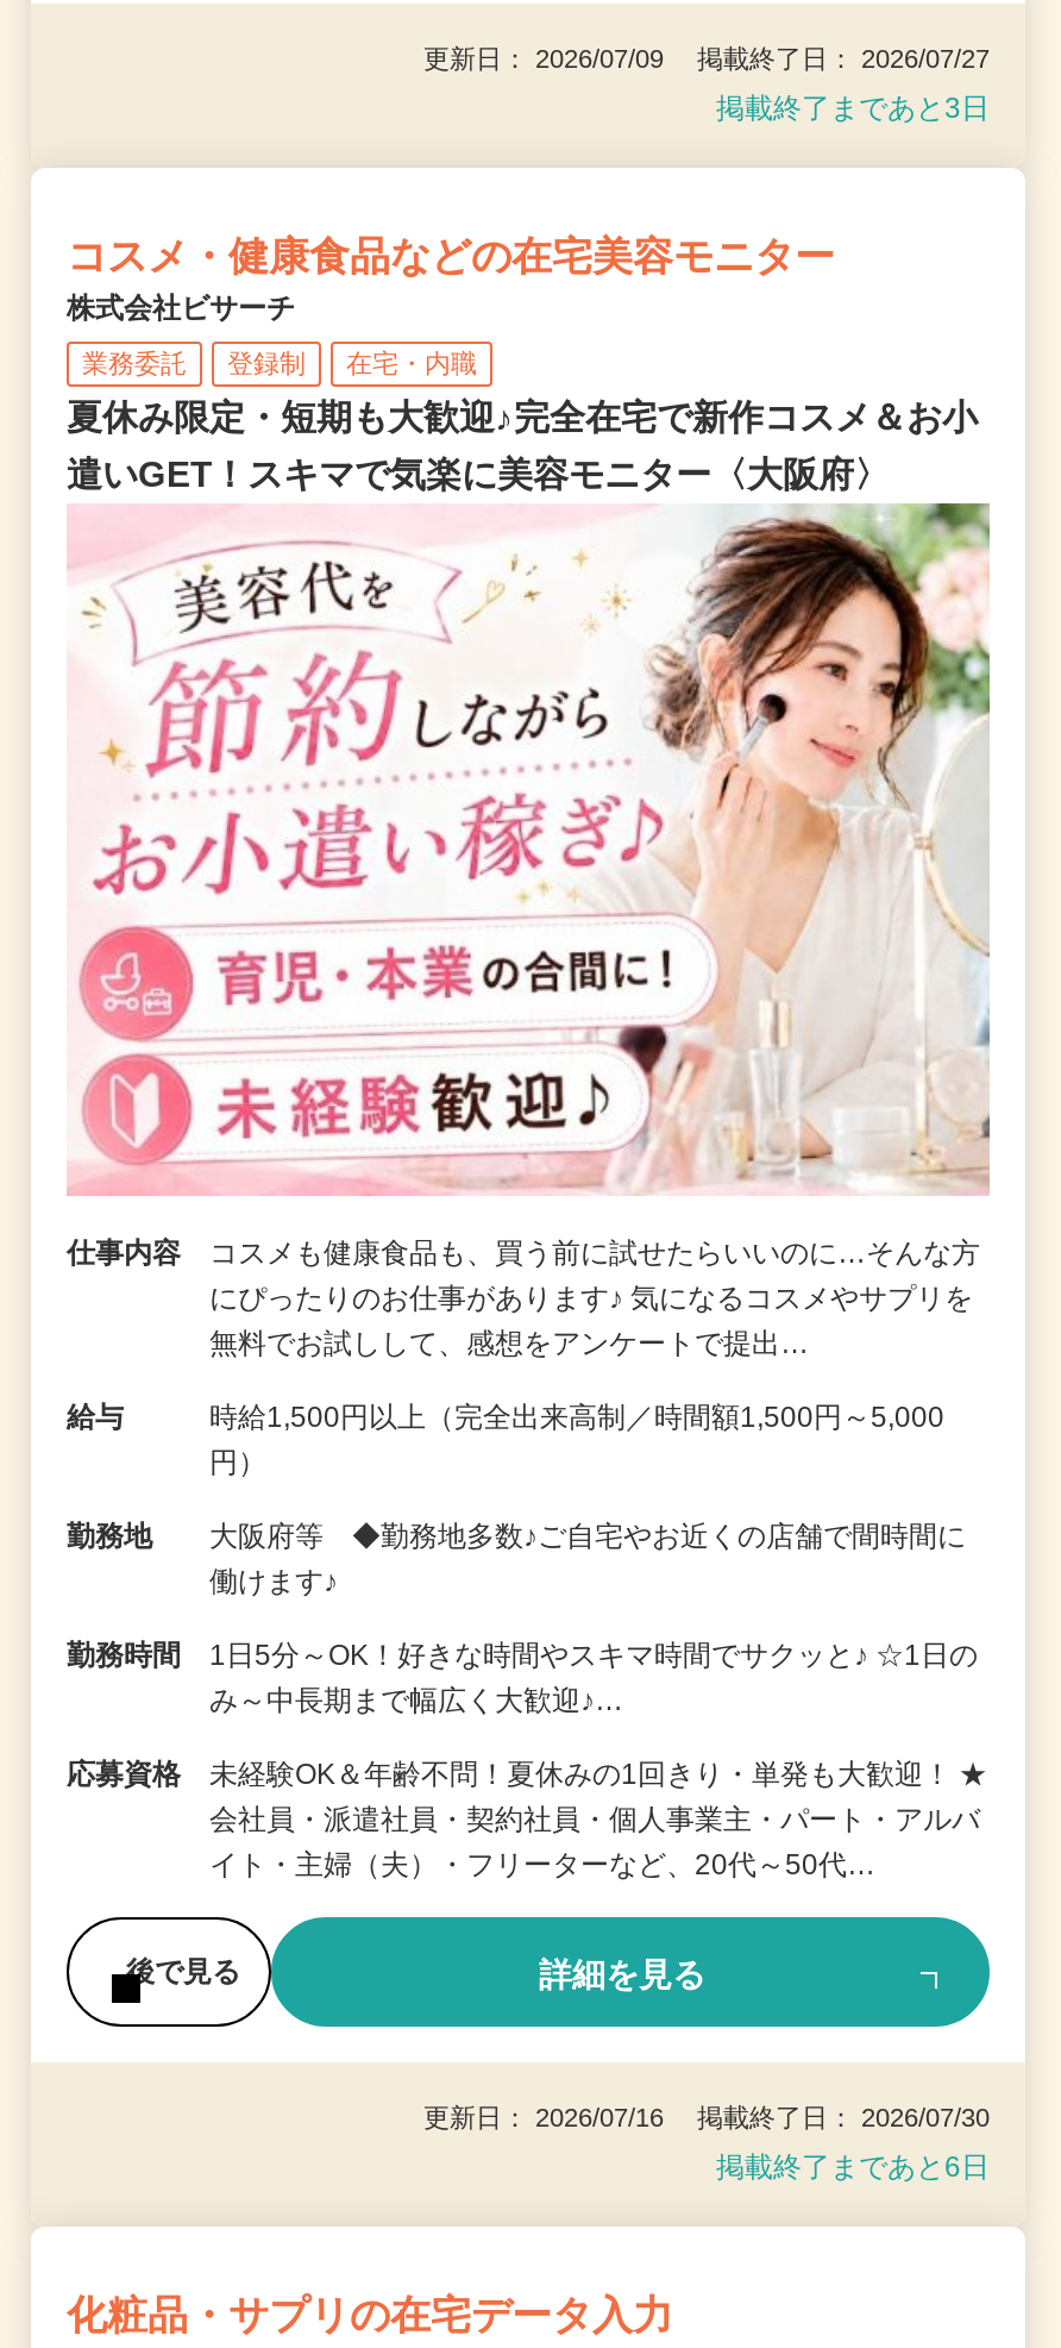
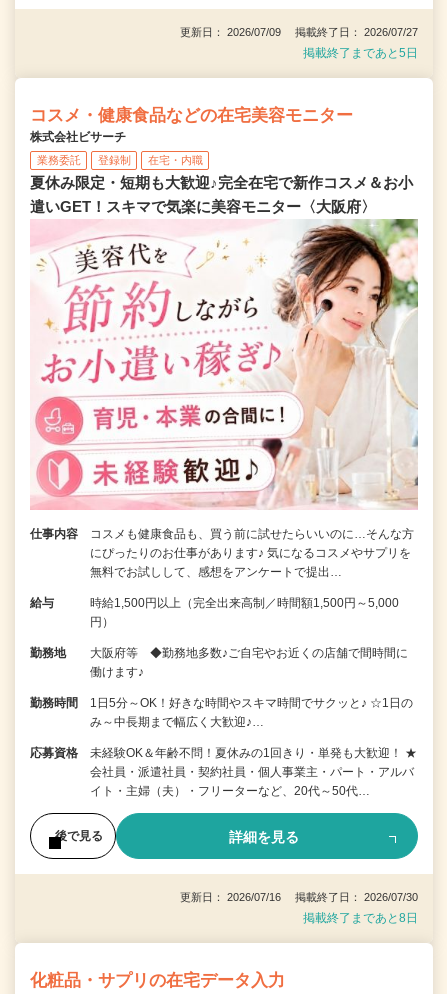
- 掲載終了まであと3日
+ 掲載終了まであと5日

- 掲載終了まであと6日
+ 掲載終了まであと8日
